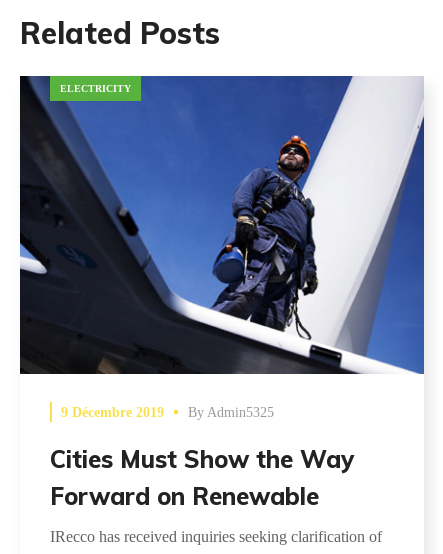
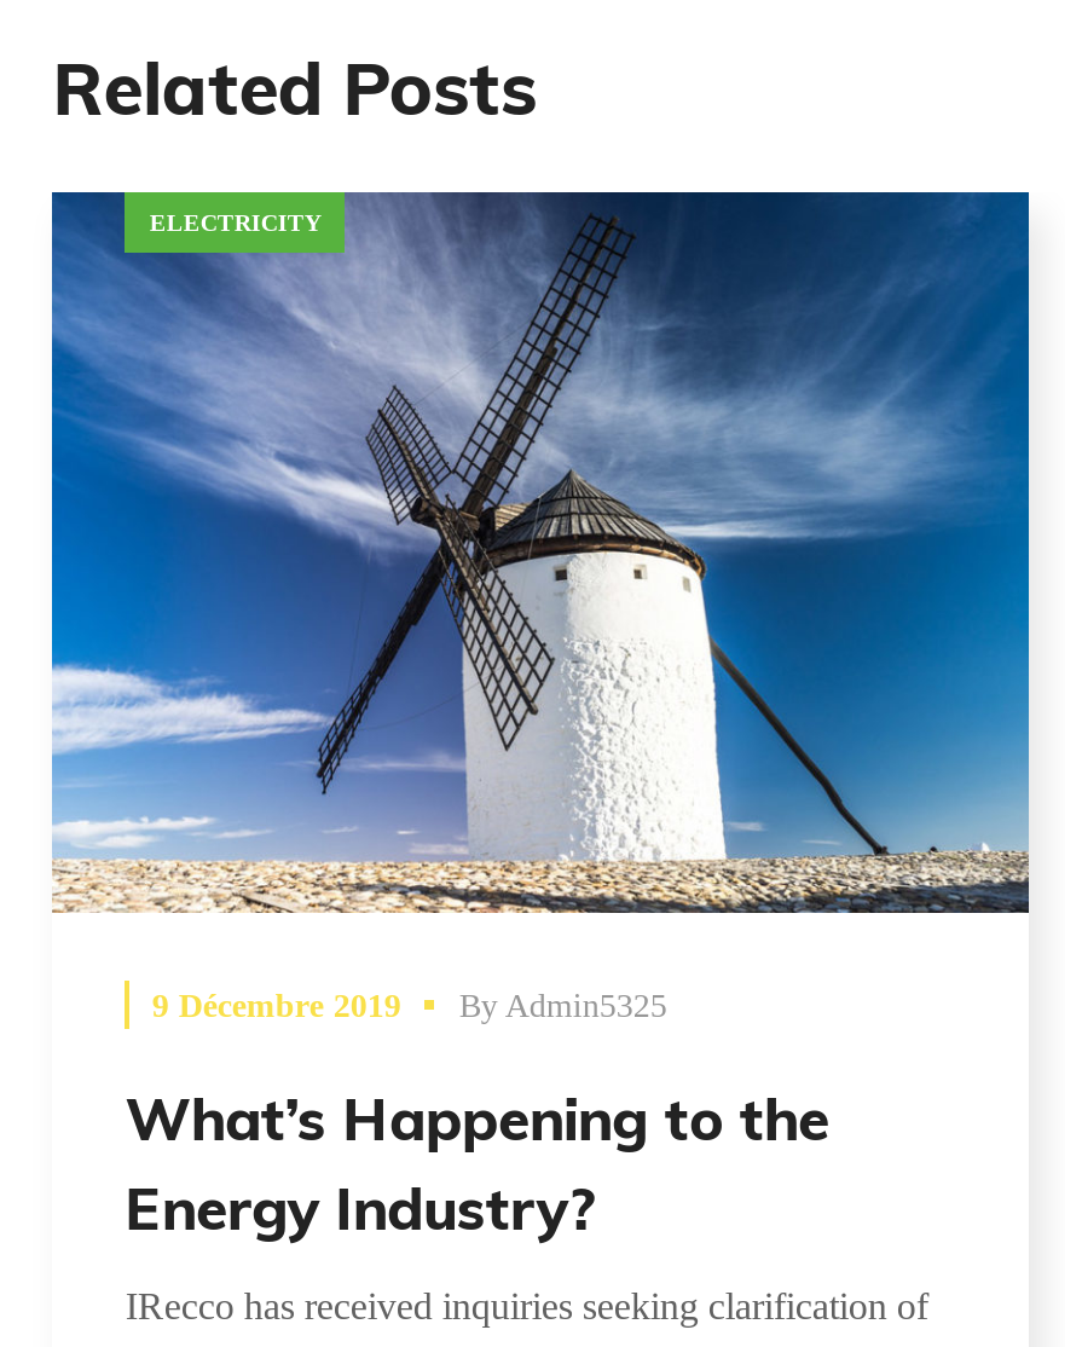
- [image]
+ [image]

- Cities Must Show the Way
- Forward on Renewable
+ What’s Happening to the
+ Energy Industry?
